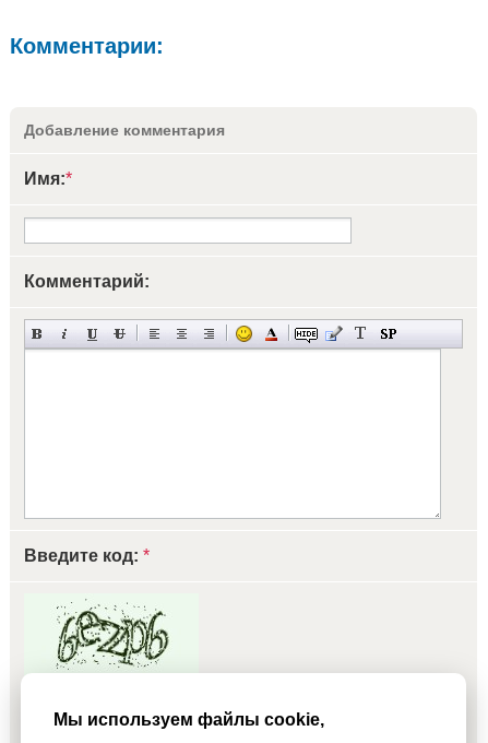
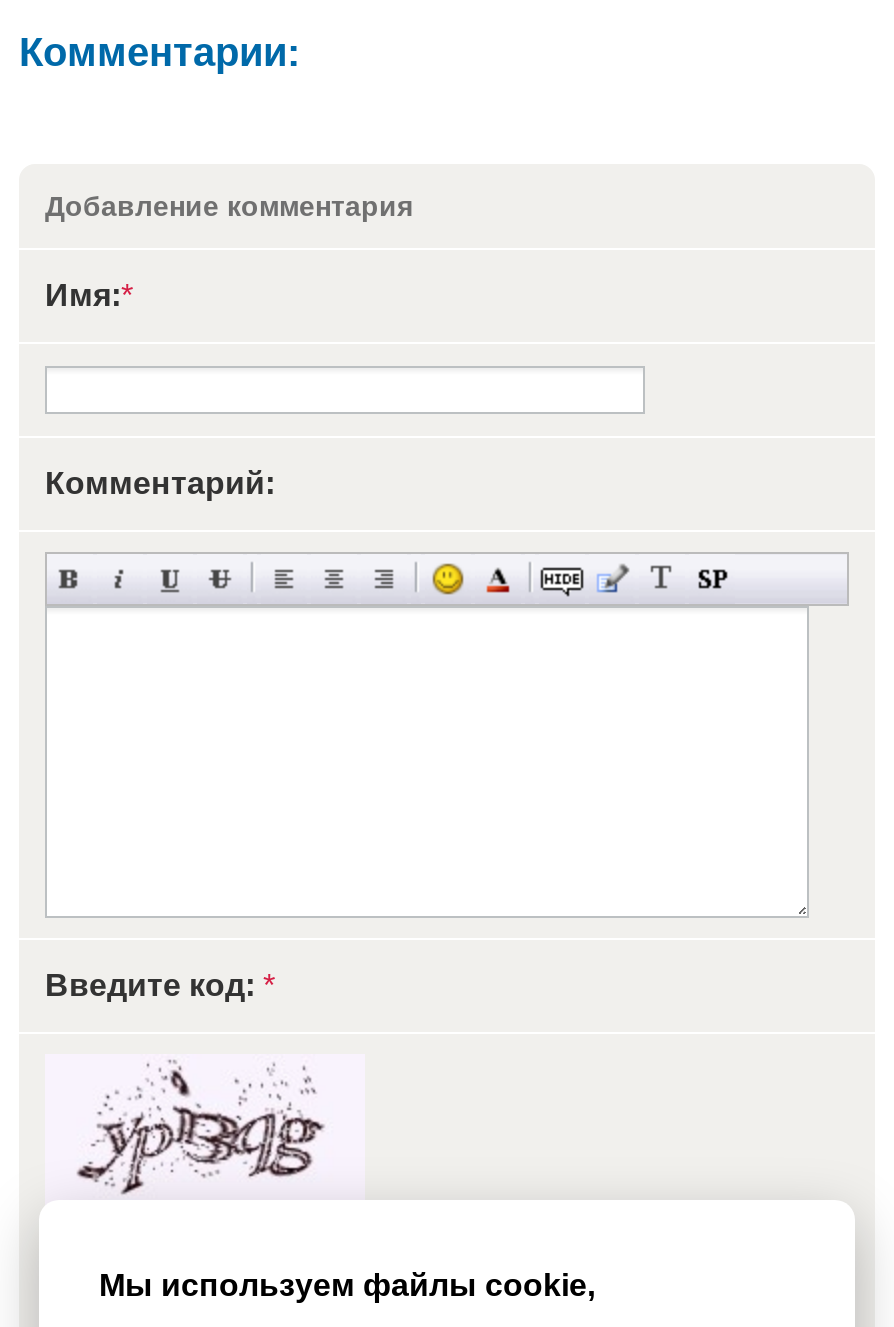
- [image]
+ [image]
